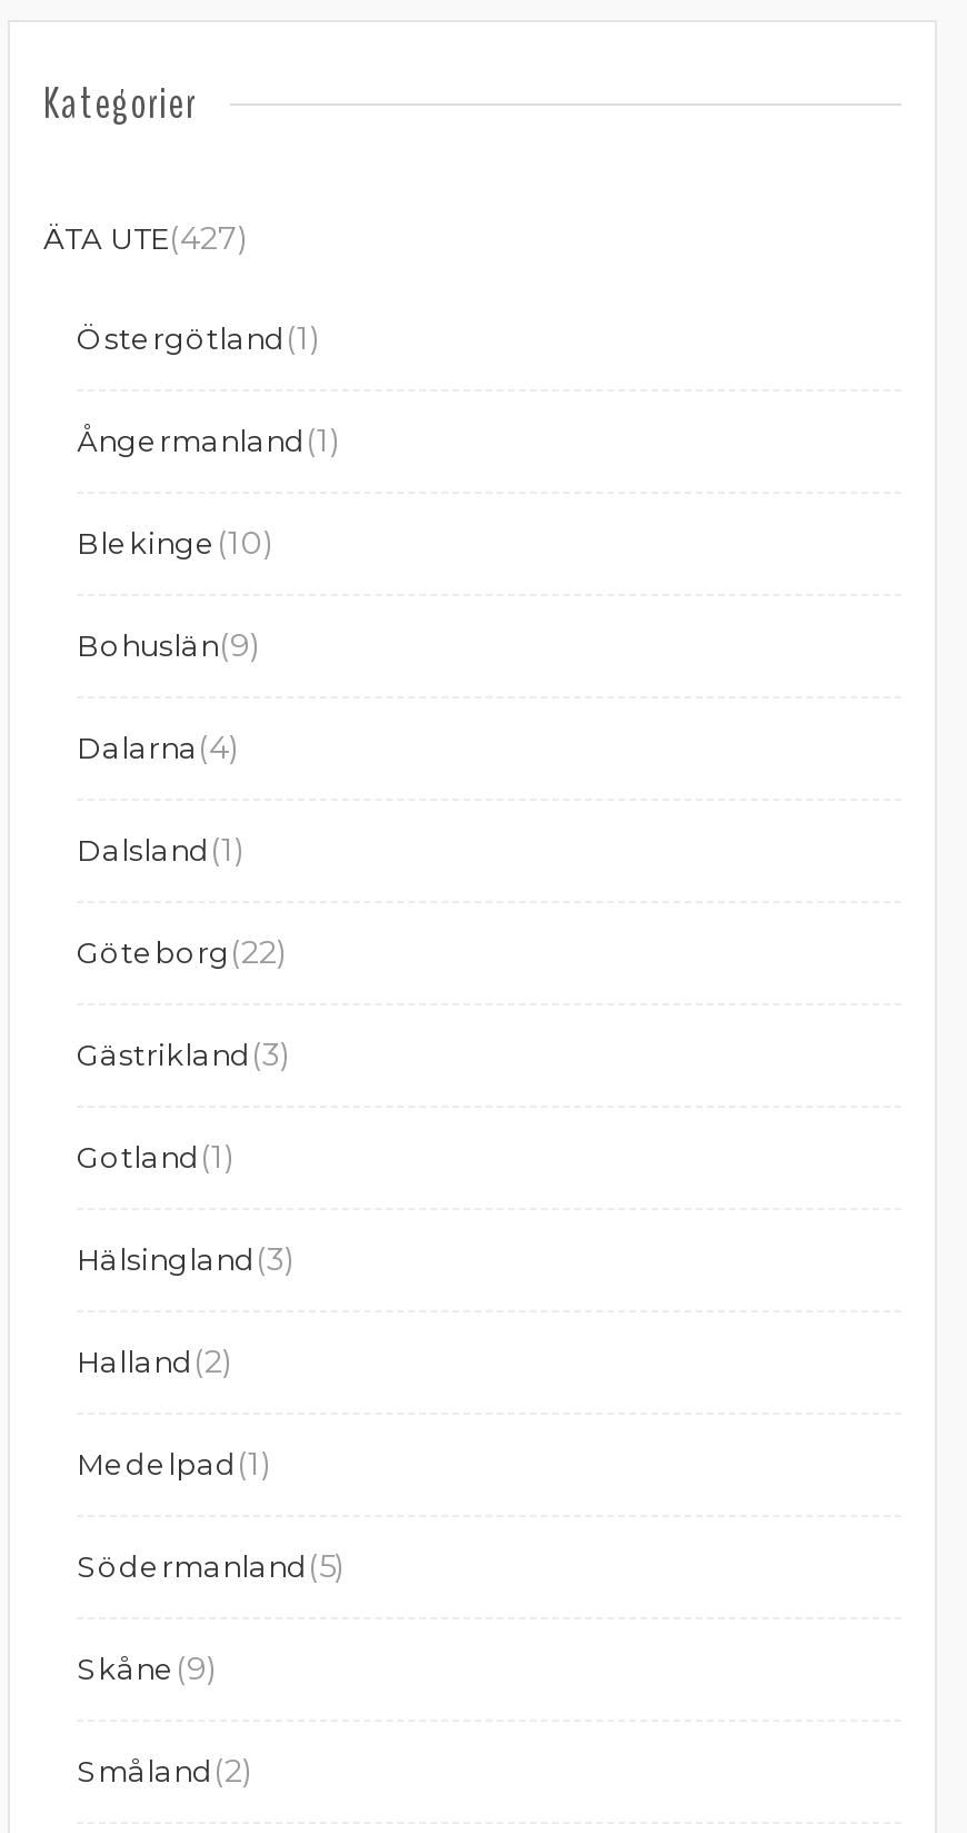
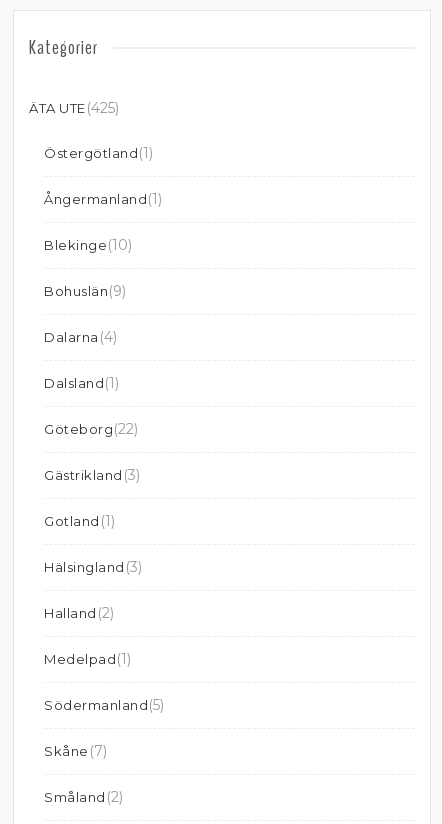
- ÄTA UTE(427)
+ ÄTA UTE(425)

- Skåne (9)
+ Skåne (7)
